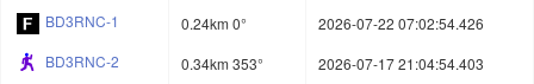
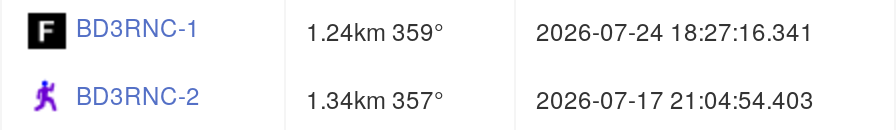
- 0.24km 0°
- 2026-07-22 07:02:54.426
+ 1.24km 359°
+ 2026-07-24 18:27:16.341

- 0.34km 353°
+ 1.34km 357°
